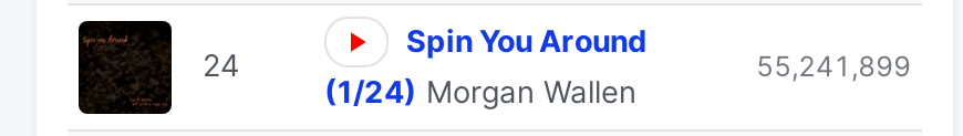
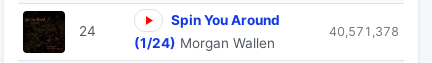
- 55,241,899
+ 40,571,378
